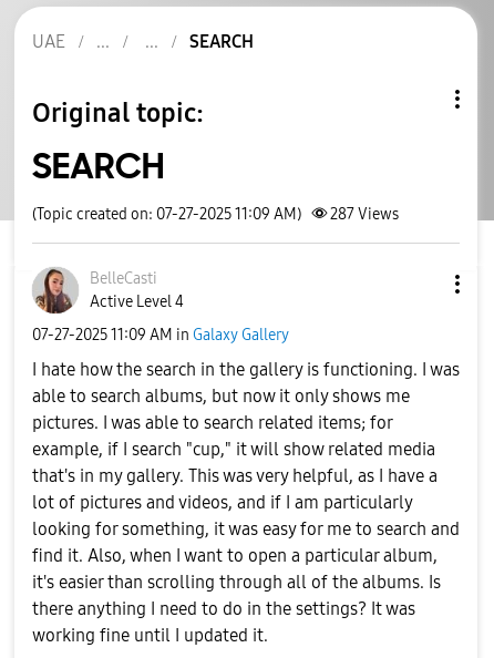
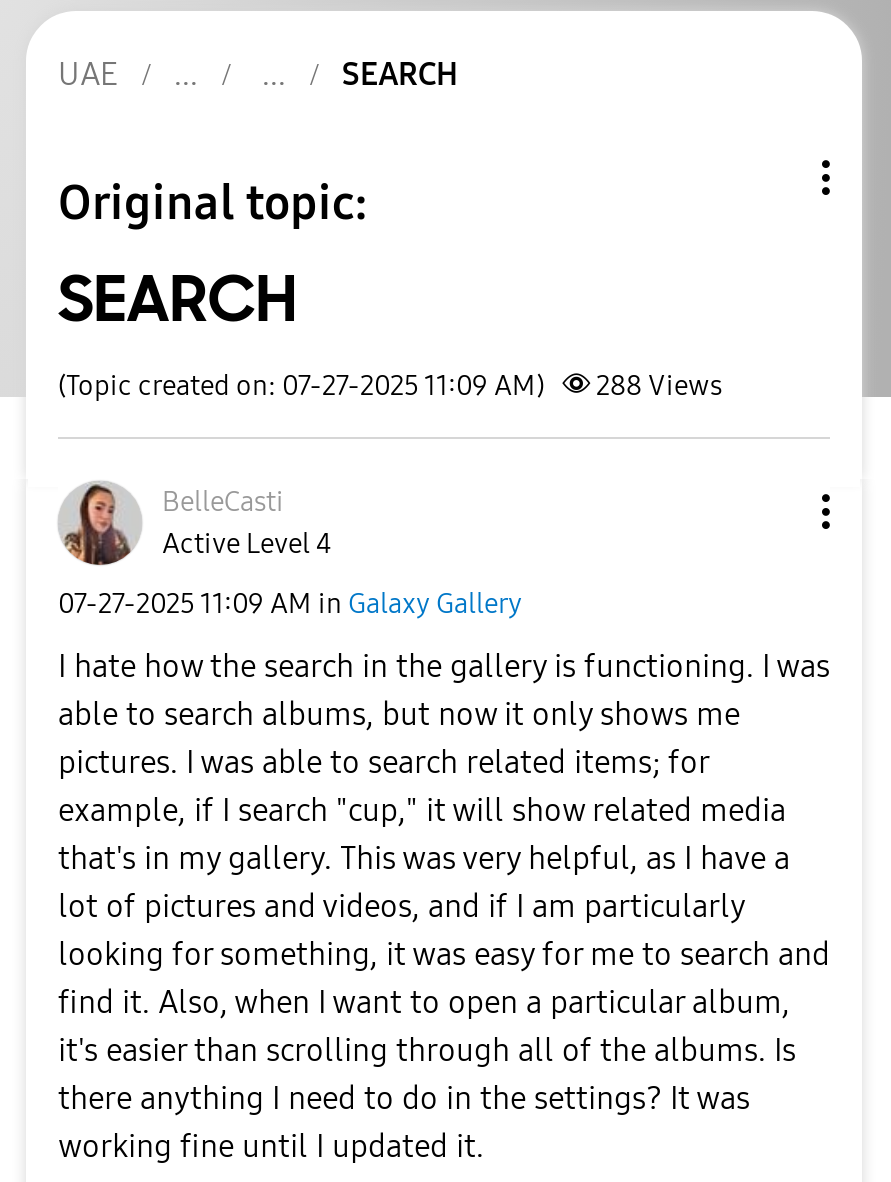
- (Topic created on: 07-27-2025 11:09 AM) 287 Views
+ (Topic created on: 07-27-2025 11:09 AM) 288 Views
